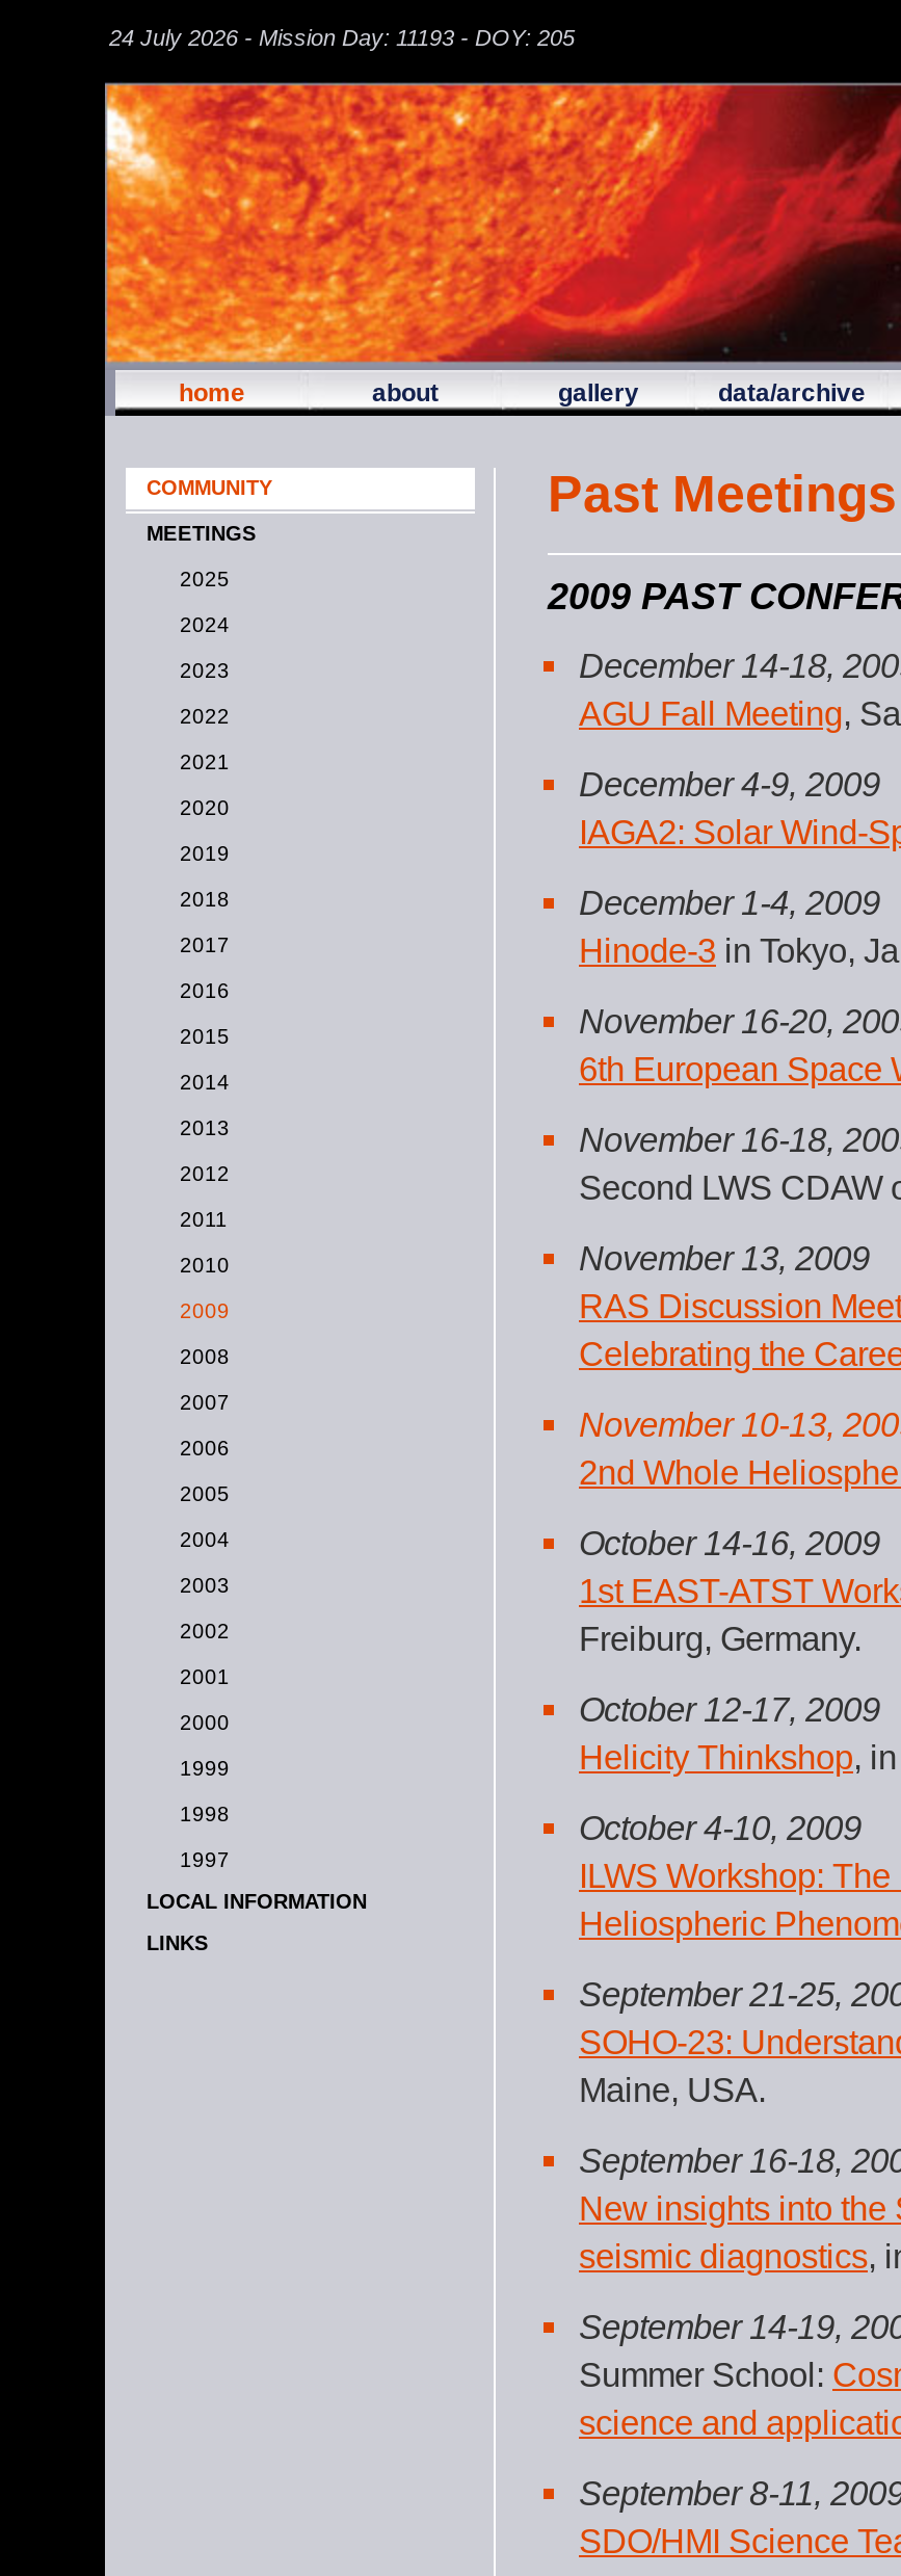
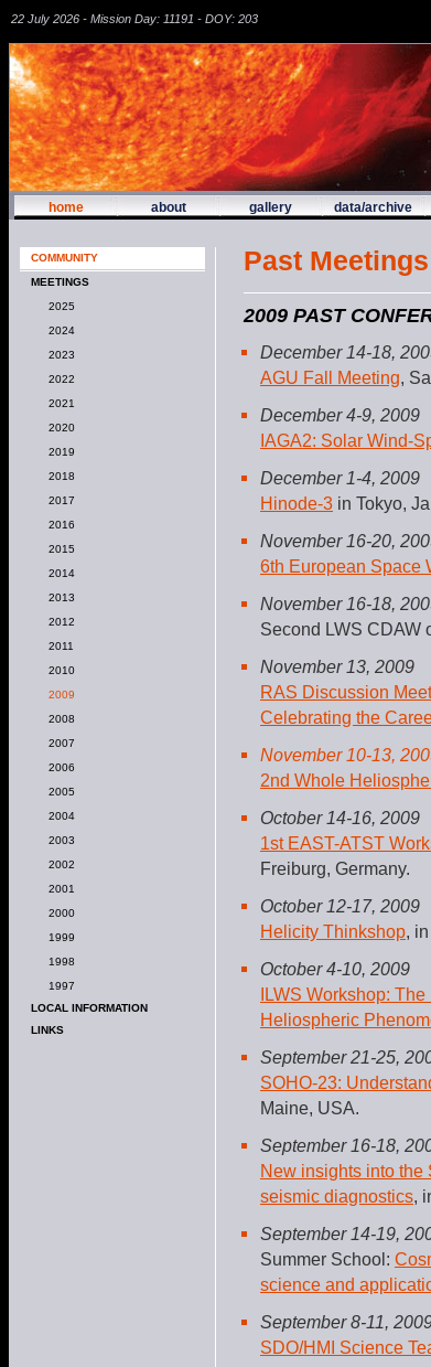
- 24 July 2026 - Mission Day: 11193 - DOY: 205
+ 22 July 2026 - Mission Day: 11191 - DOY: 203
